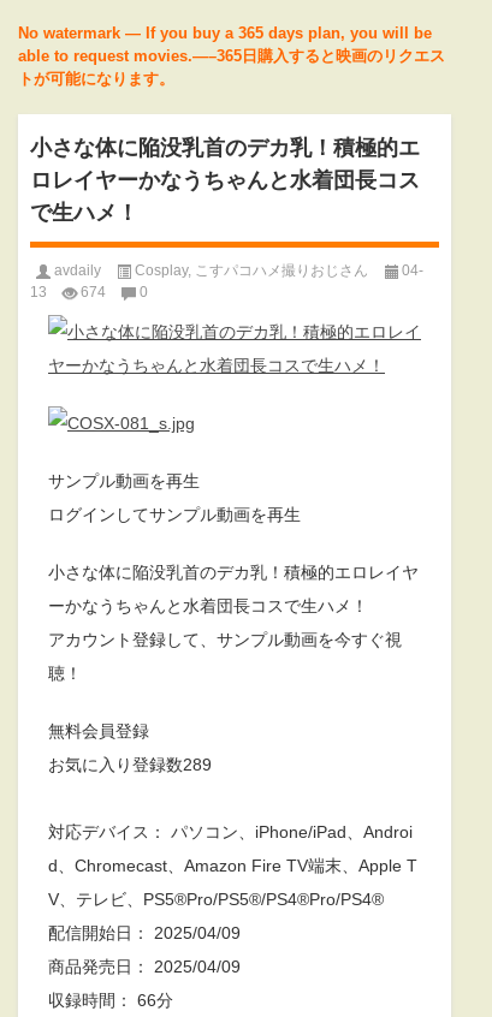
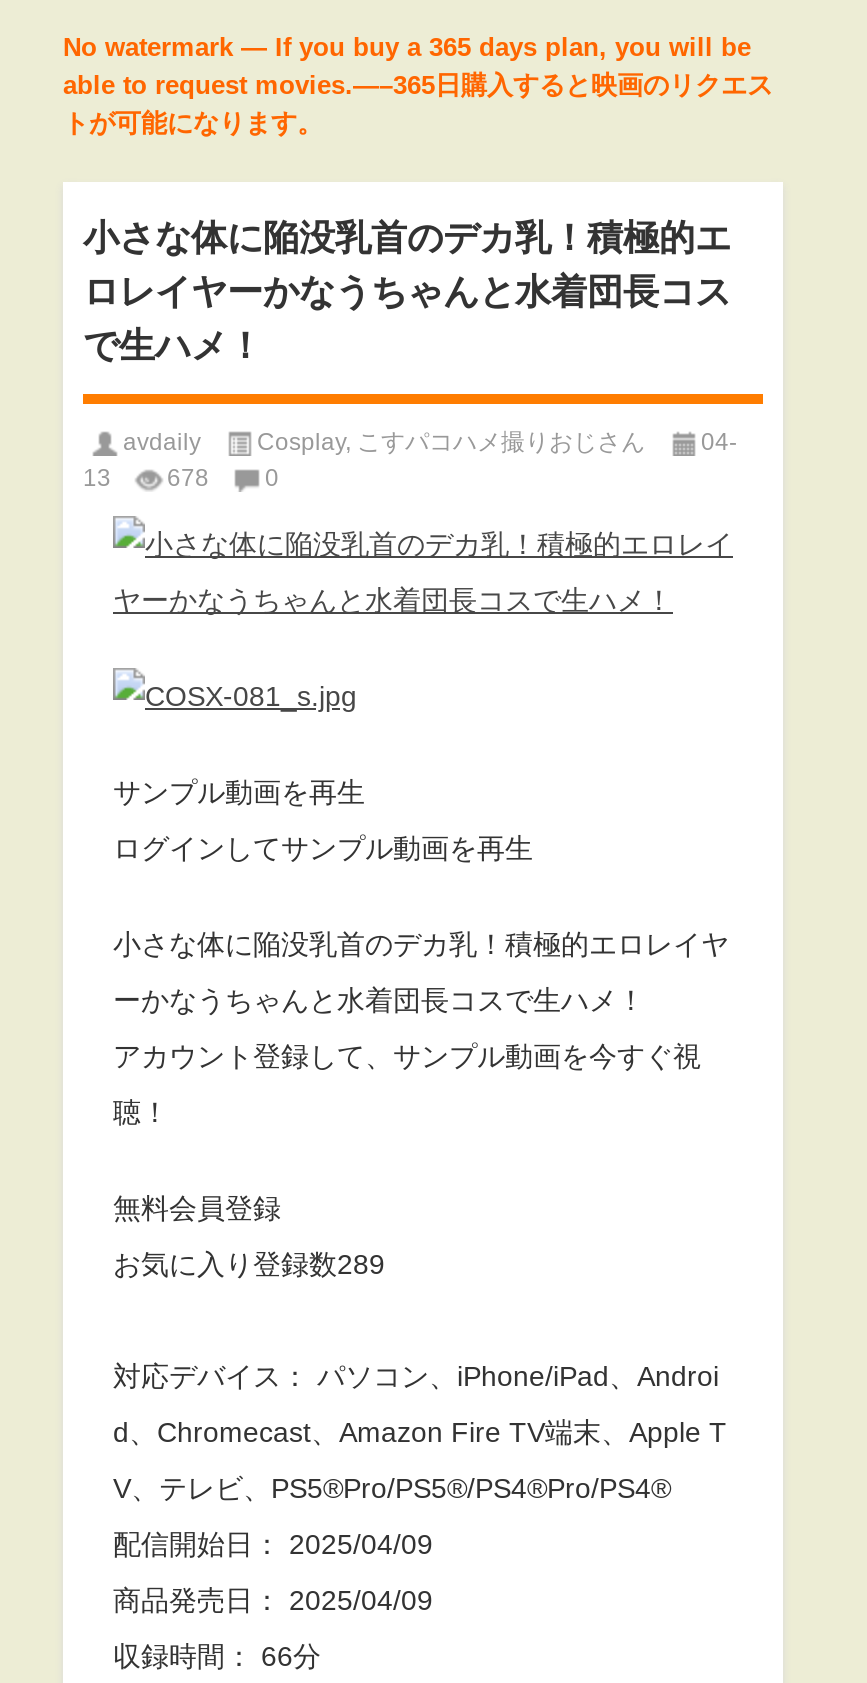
- 13 674 0
+ 13 678 0
